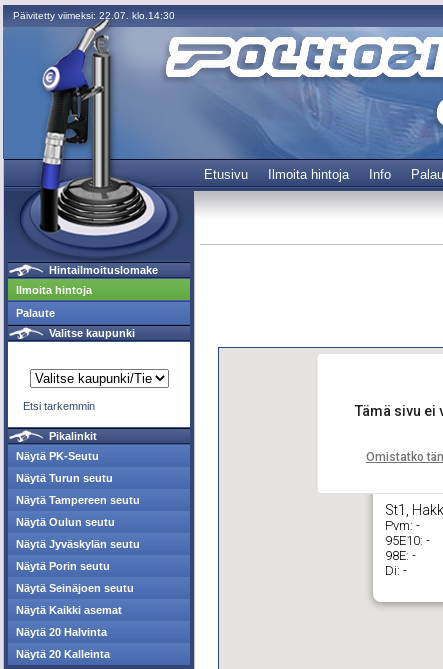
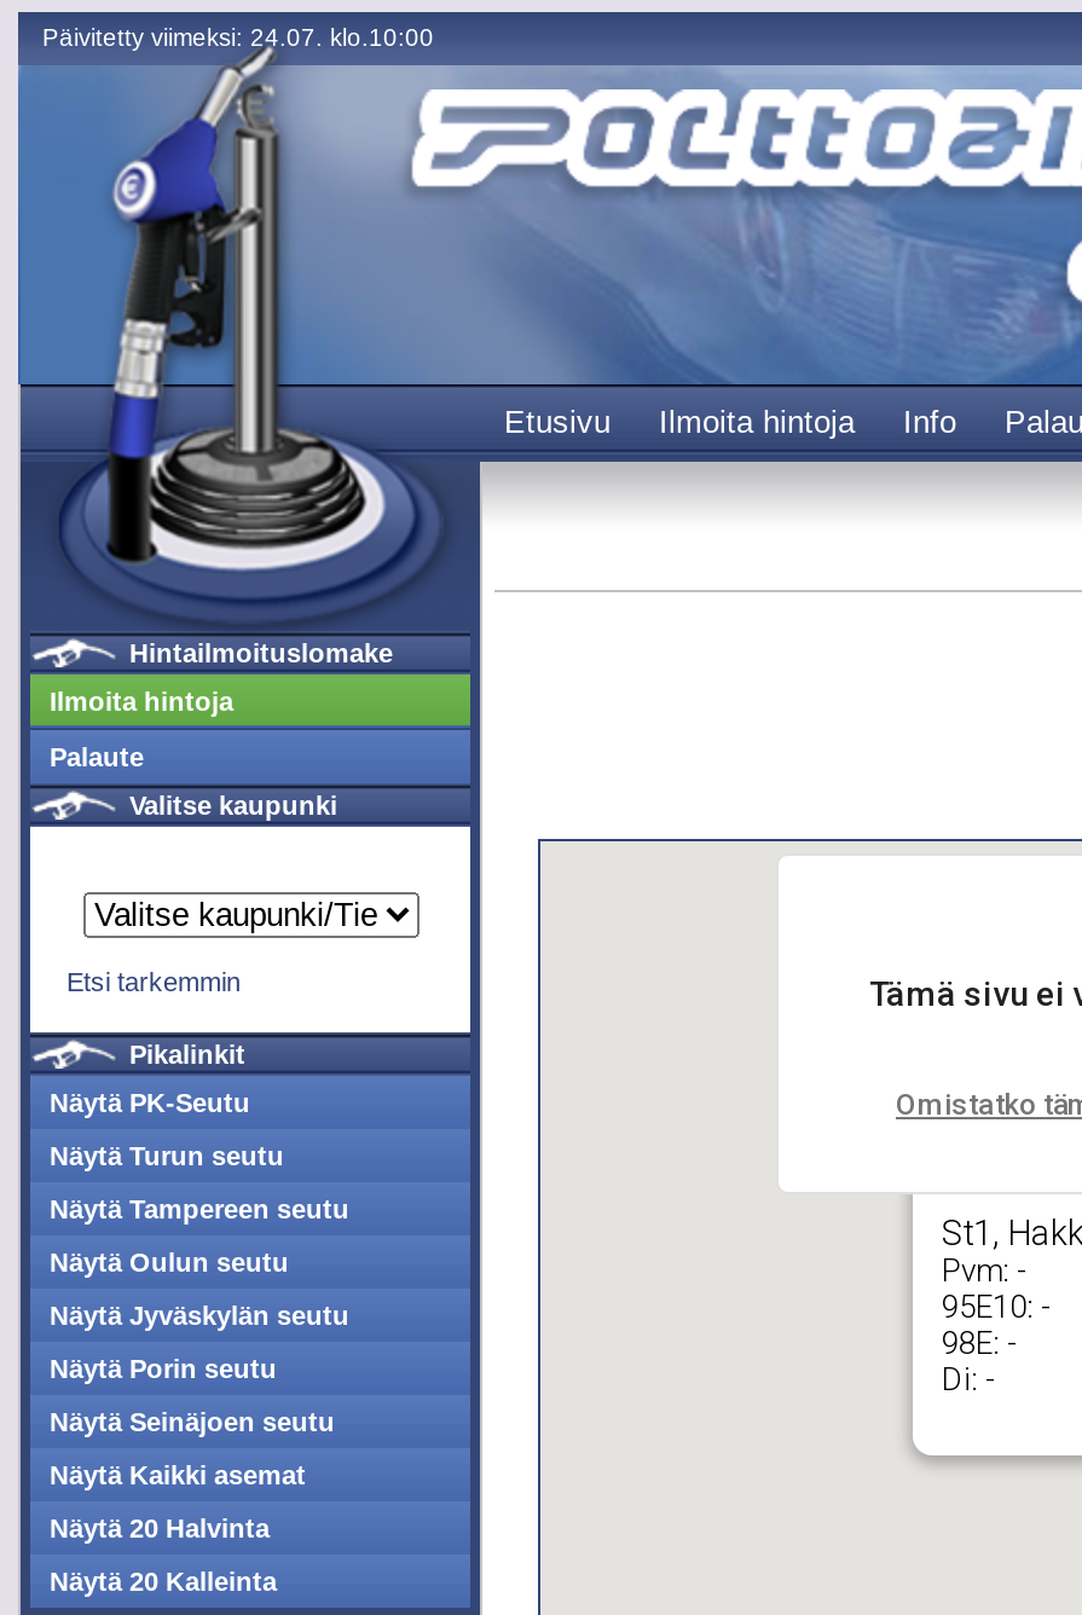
- Päivitetty viimeksi: 22.07. klo.14:30
+ Päivitetty viimeksi: 24.07. klo.10:00
